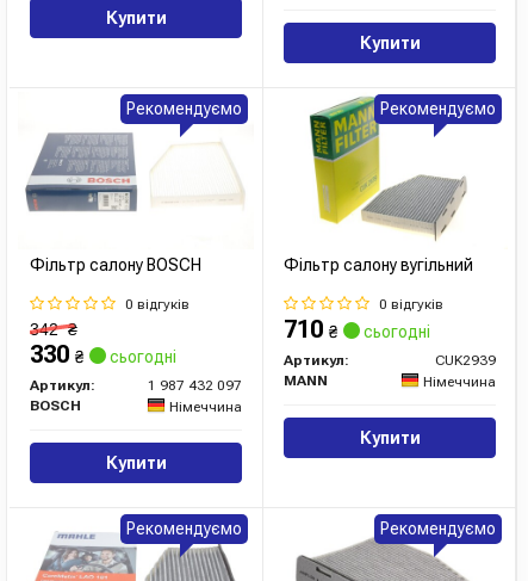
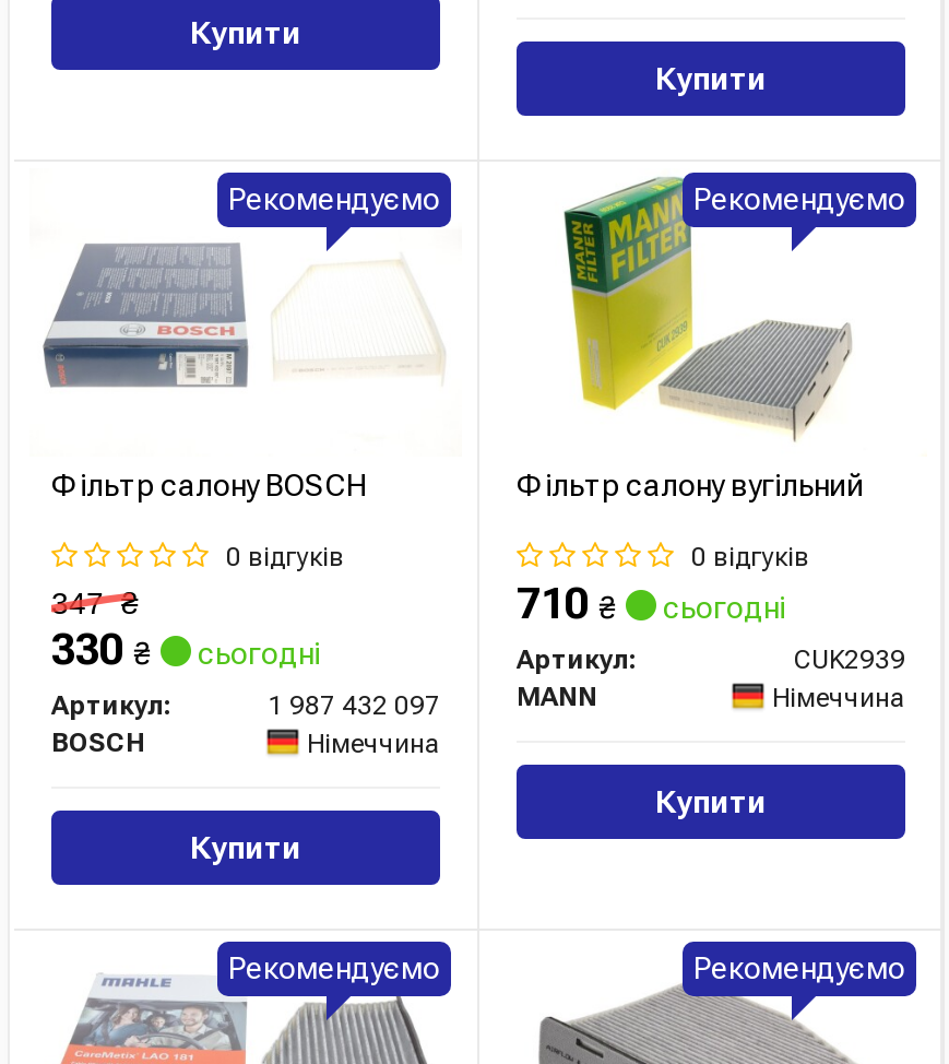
- 342₴
+ 347₴
